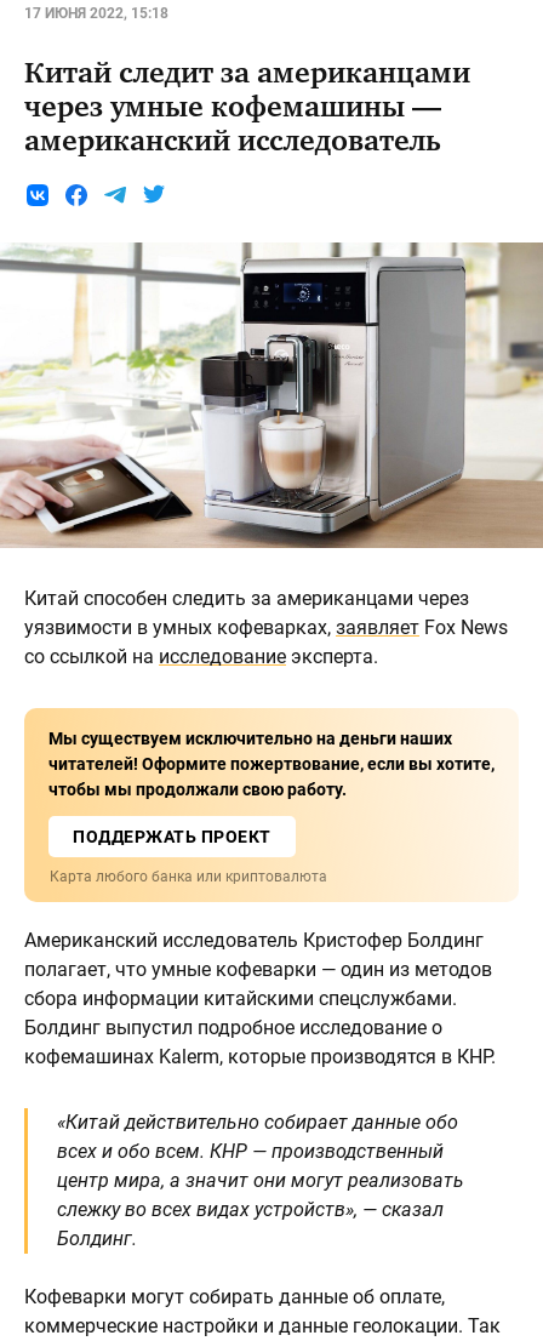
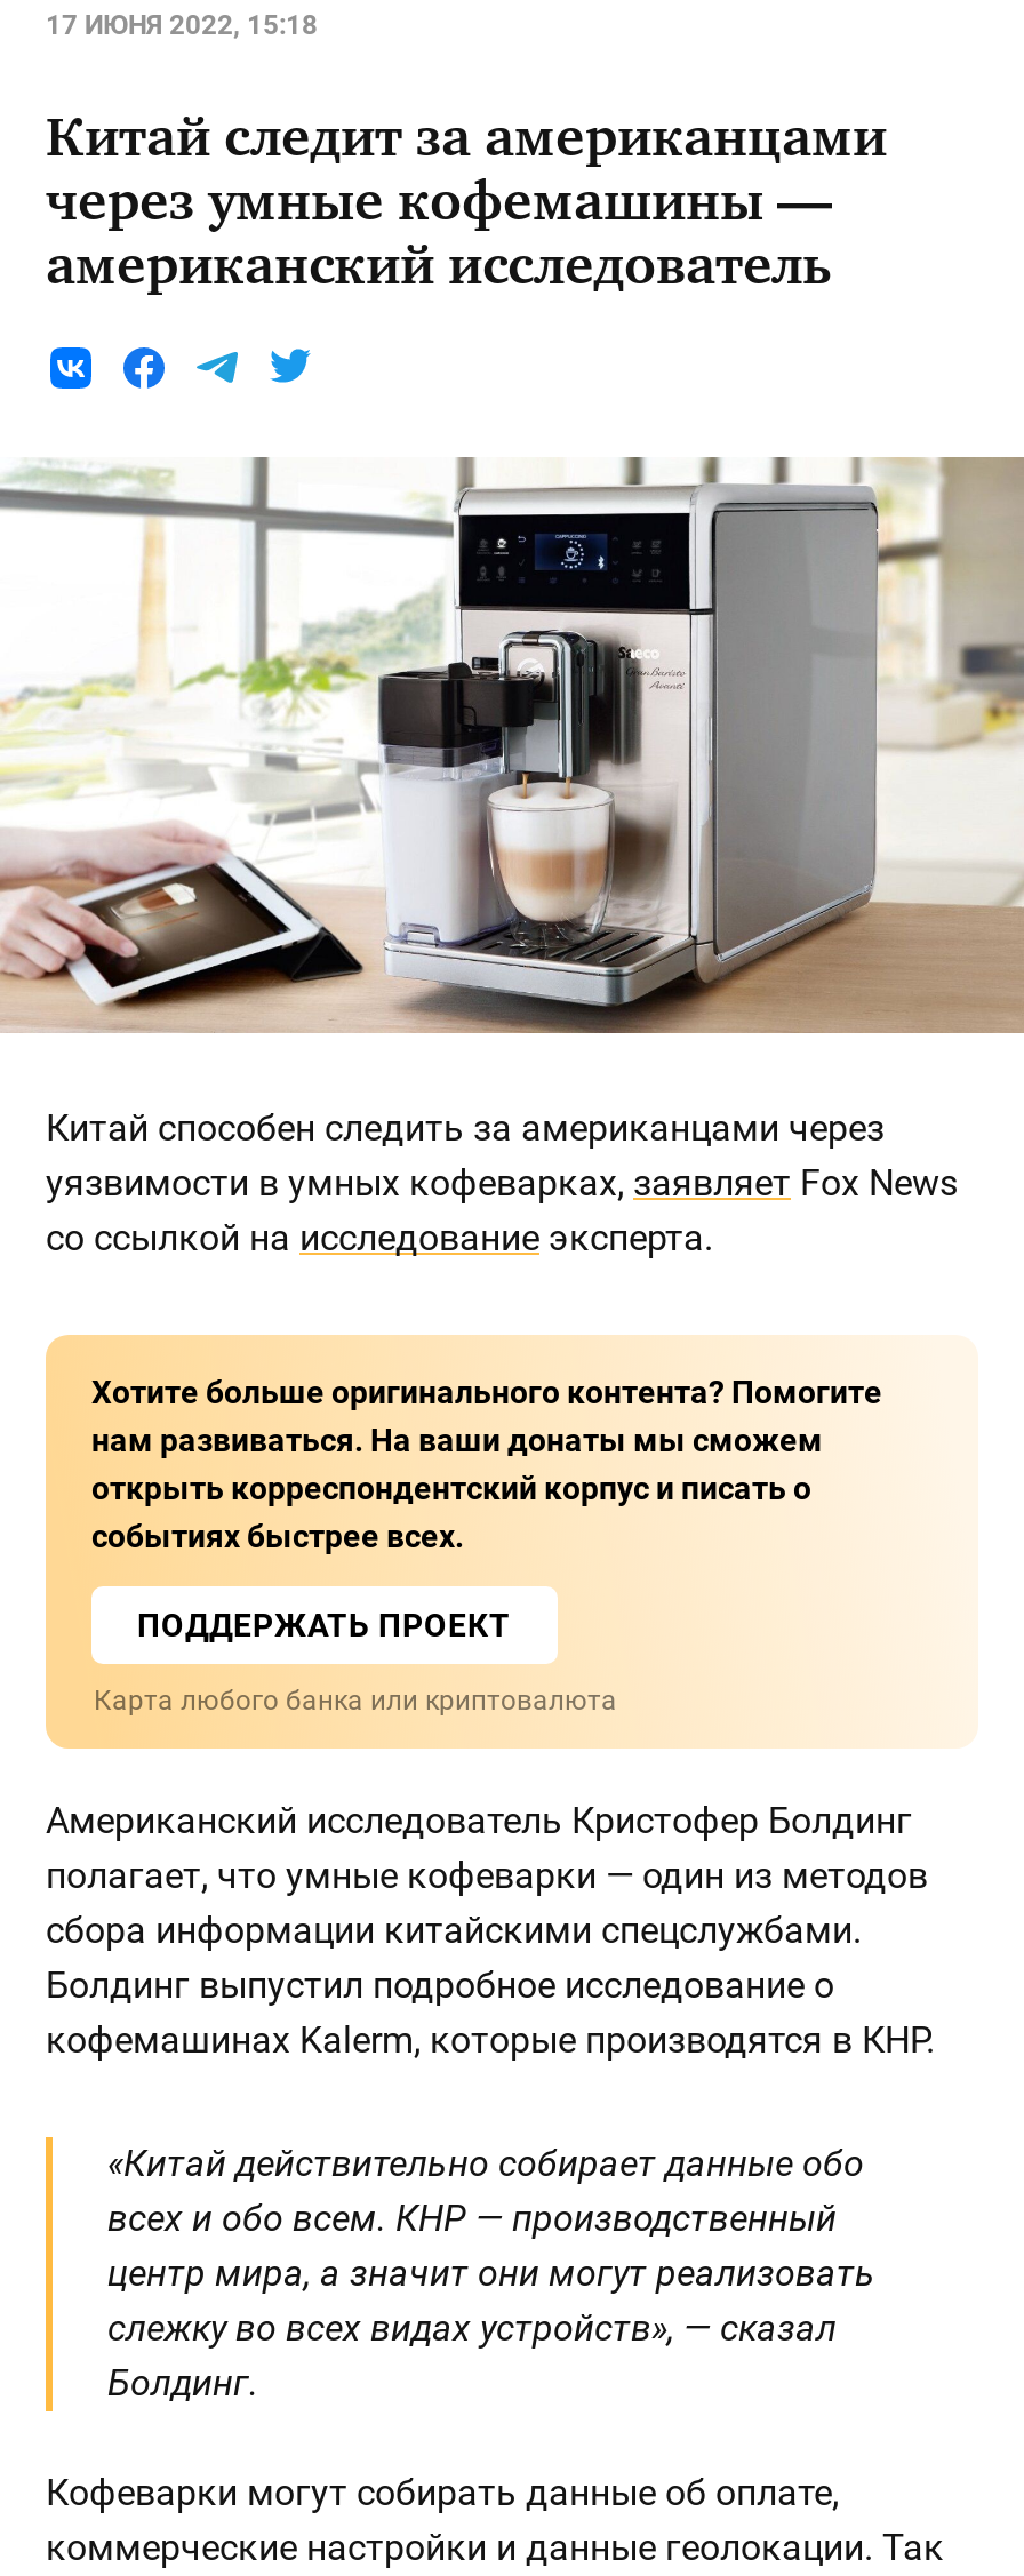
- Мы существуем исключительно на деньги наших
- читателей! Оформите пожертвование, если вы хотите,
- чтобы мы продолжали свою работу.
+ Хотите больше оригинального контента? Помогите
+ нам развиваться. На ваши донаты мы сможем
+ открыть корреспондентский корпус и писать о
+ событиях быстрее всех.
